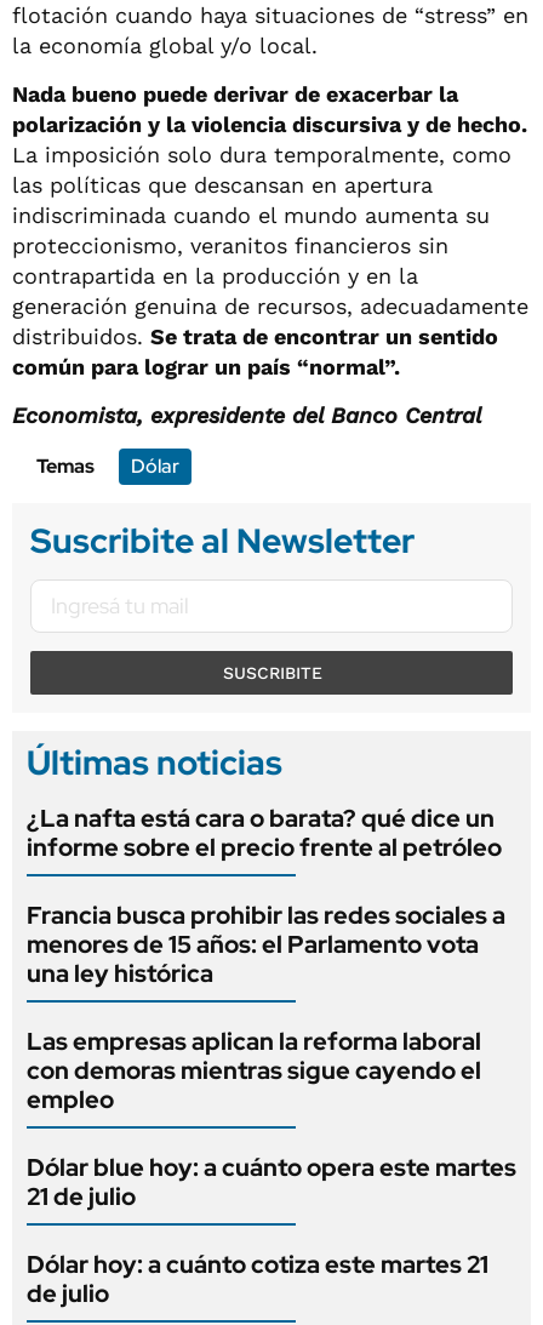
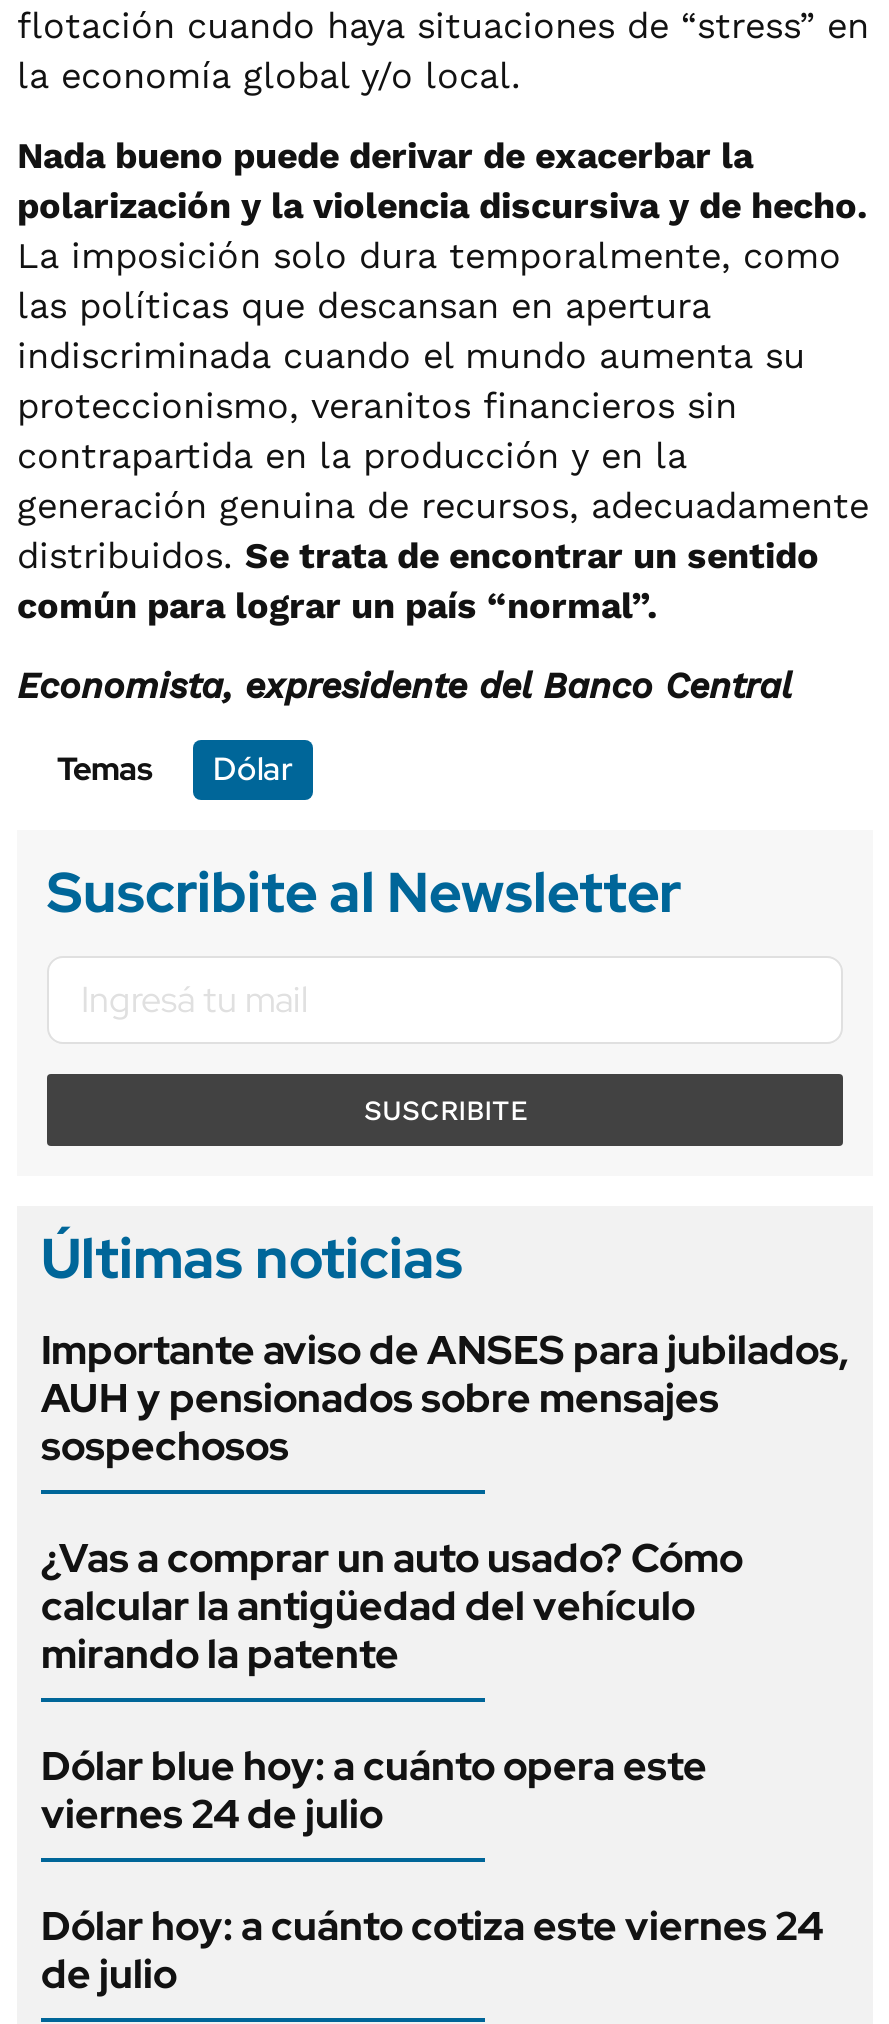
- ¿La nafta está cara o barata? qué dice un
- informe sobre el precio frente al petróleo
- Francia busca prohibir las redes sociales a
- menores de 15 años: el Parlamento vota
- una ley histórica
- Las empresas aplican la reforma laboral
- con demoras mientras sigue cayendo el
- empleo
- Dólar blue hoy: a cuánto opera este martes
- 21 de julio
- Dólar hoy: a cuánto cotiza este martes 21
+ Importante aviso de ANSES para jubilados,
+ AUH y pensionados sobre mensajes
+ sospechosos
+ ¿Vas a comprar un auto usado? Cómo
+ calcular la antigüedad del vehículo
+ mirando la patente
+ Dólar blue hoy: a cuánto opera este
+ viernes 24 de julio
+ Dólar hoy: a cuánto cotiza este viernes 24
